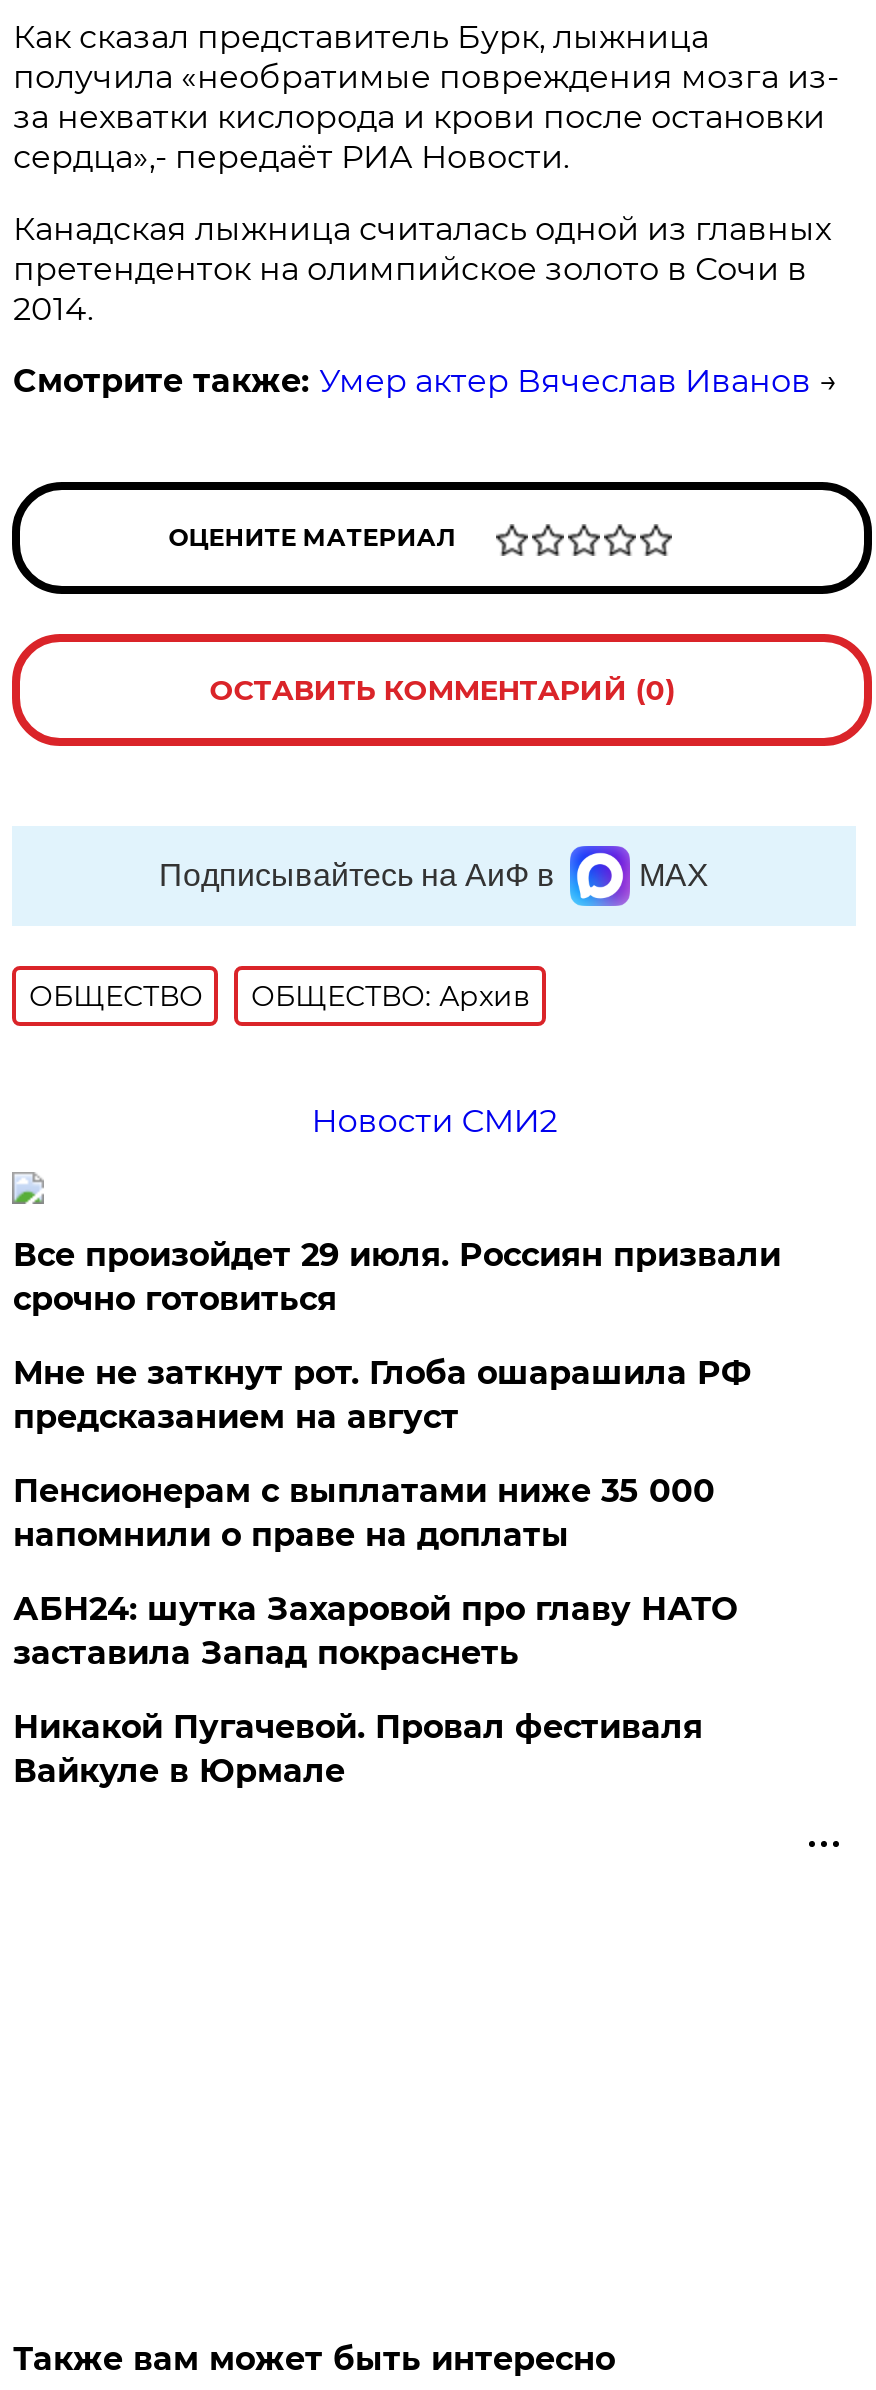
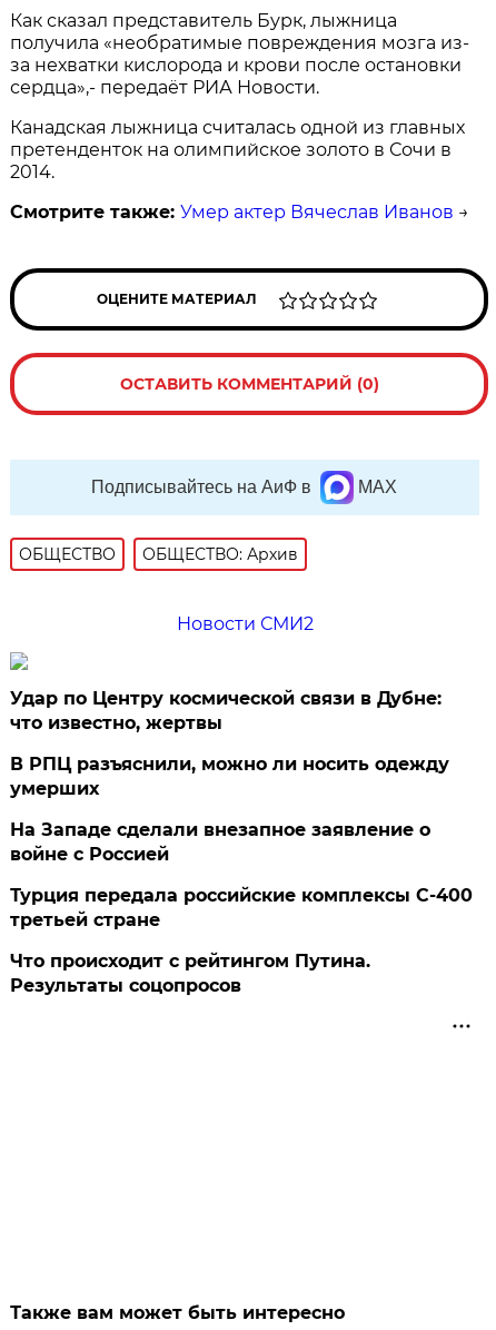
- Все произойдет 29 июля. Россиян призвали
- срочно готовиться
+ Удар по Центру космической связи в Дубне:
+ что известно, жертвы

- Мне не заткнут рот. Глоба ошарашила РФ
- предсказанием на август
+ В РПЦ разъяснили, можно ли носить одежду
+ умерших

- Пенсионерам с выплатами ниже 35 000
- напомнили о праве на доплаты
+ На Западе сделали внезапное заявление о
+ войне с Россией

- АБН24: шутка Захаровой про главу НАТО
- заставила Запад покраснеть
+ Турция передала российские комплексы С-400
+ третьей стране

- Никакой Пугачевой. Провал фестиваля
- Вайкуле в Юрмале
+ Что происходит с рейтингом Путина.
+ Результаты соцопросов
